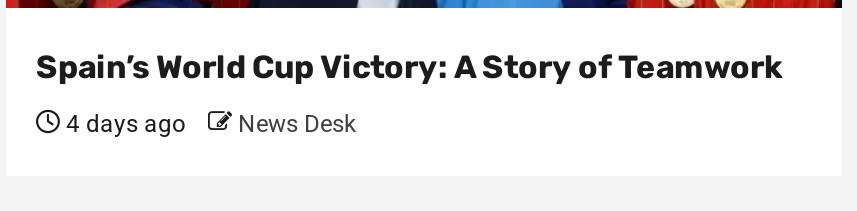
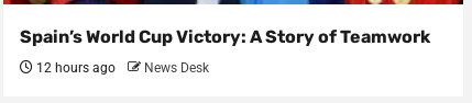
- 4 days ago News Desk
+ 12 hours ago News Desk
